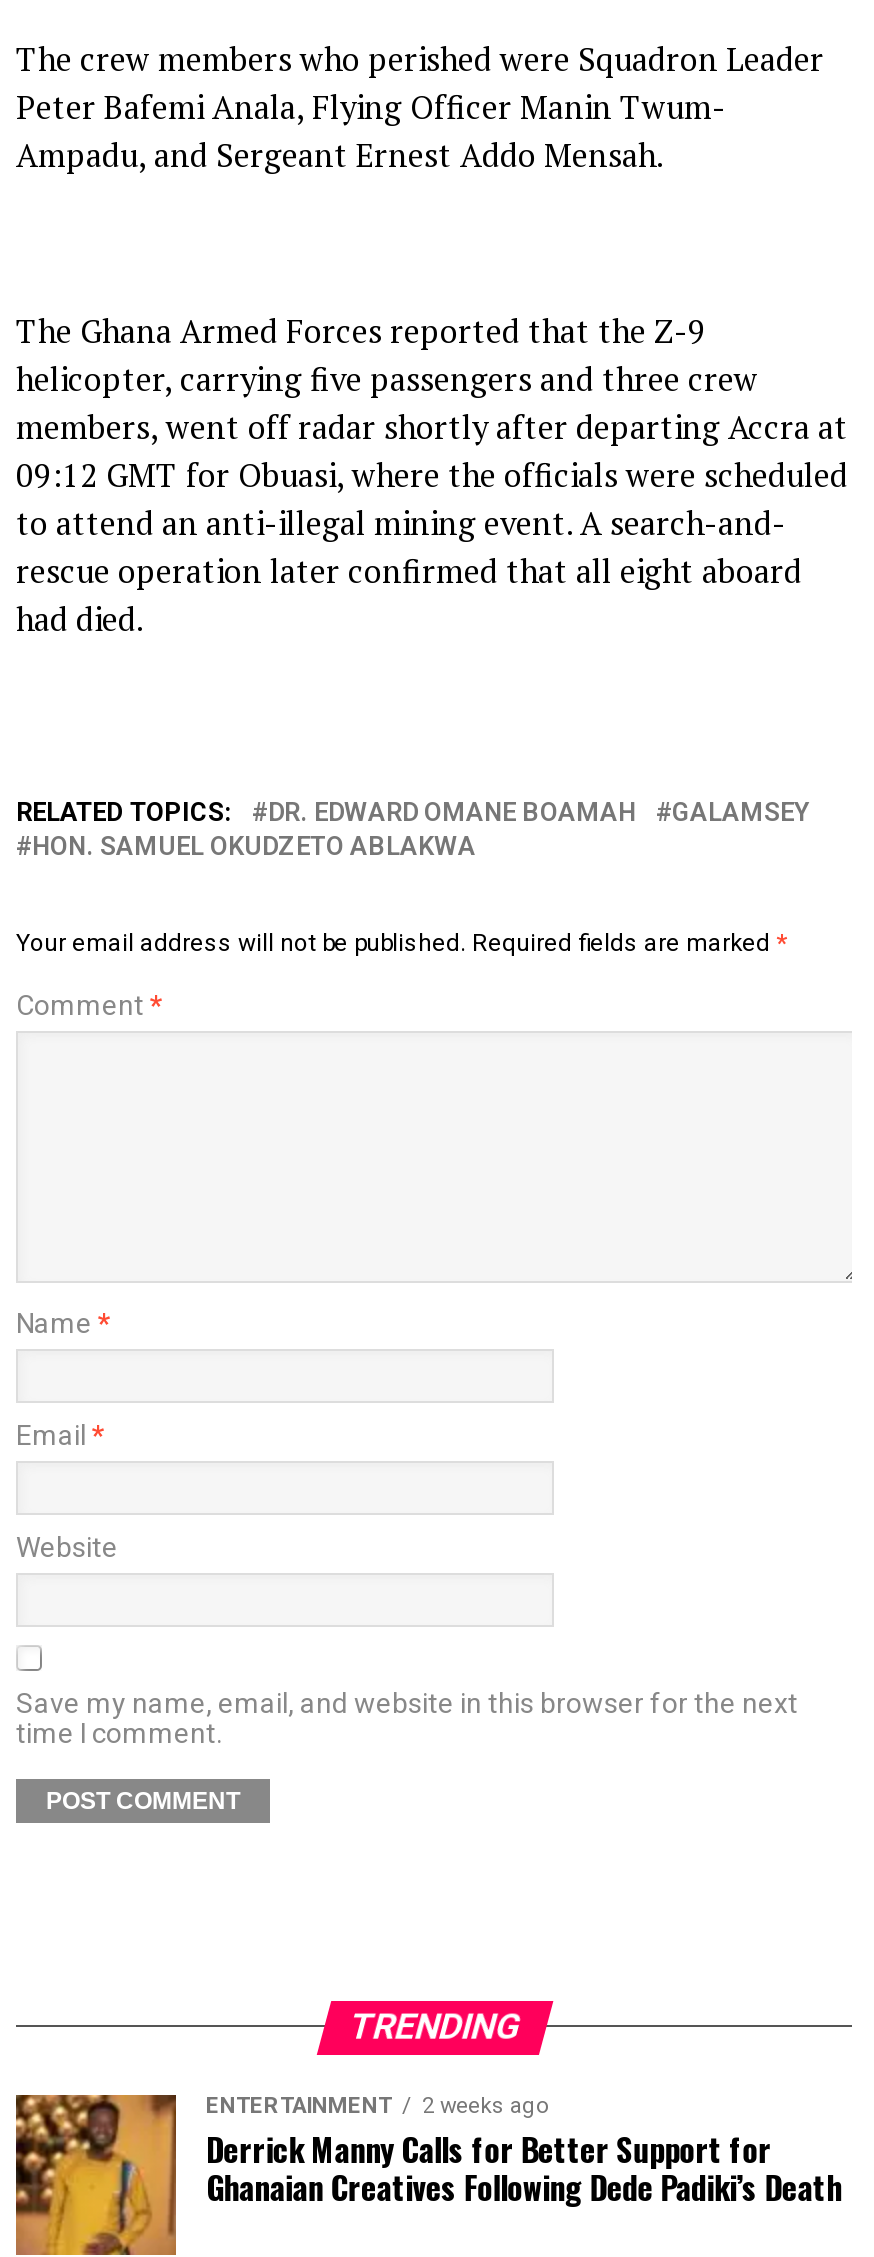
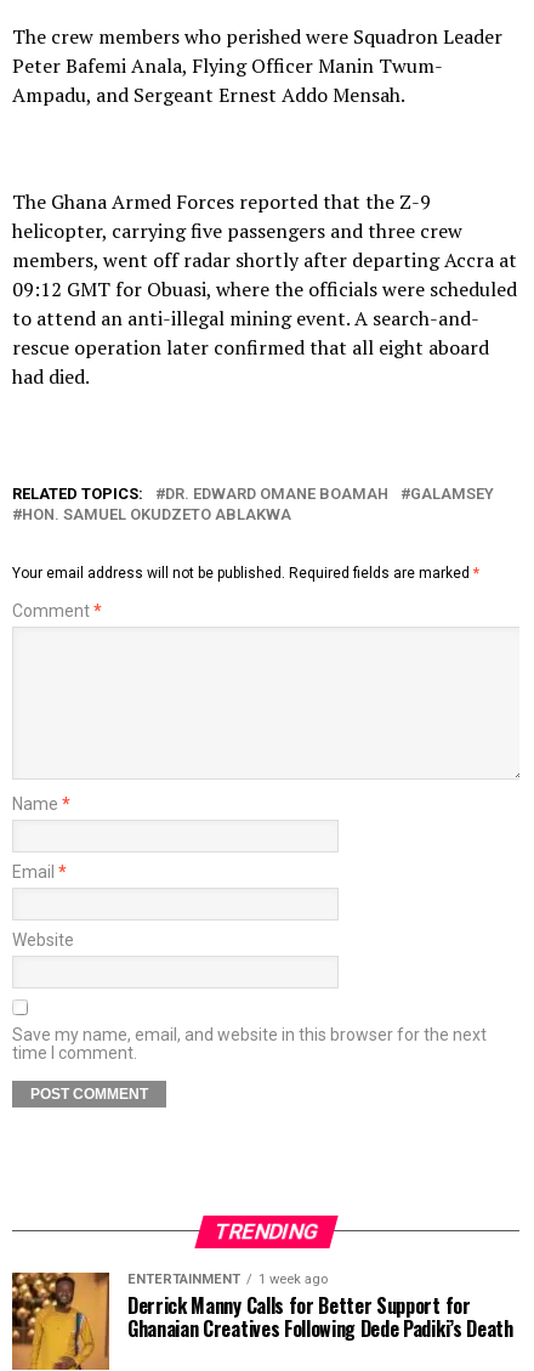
- ENTERTAINMENT 2 weeks ago
+ ENTERTAINMENT 1 week ago
